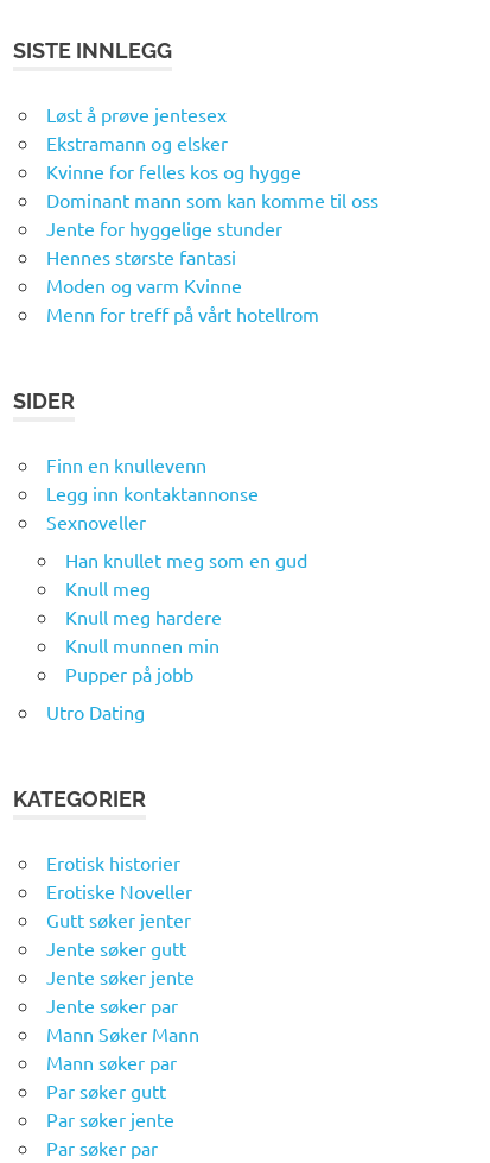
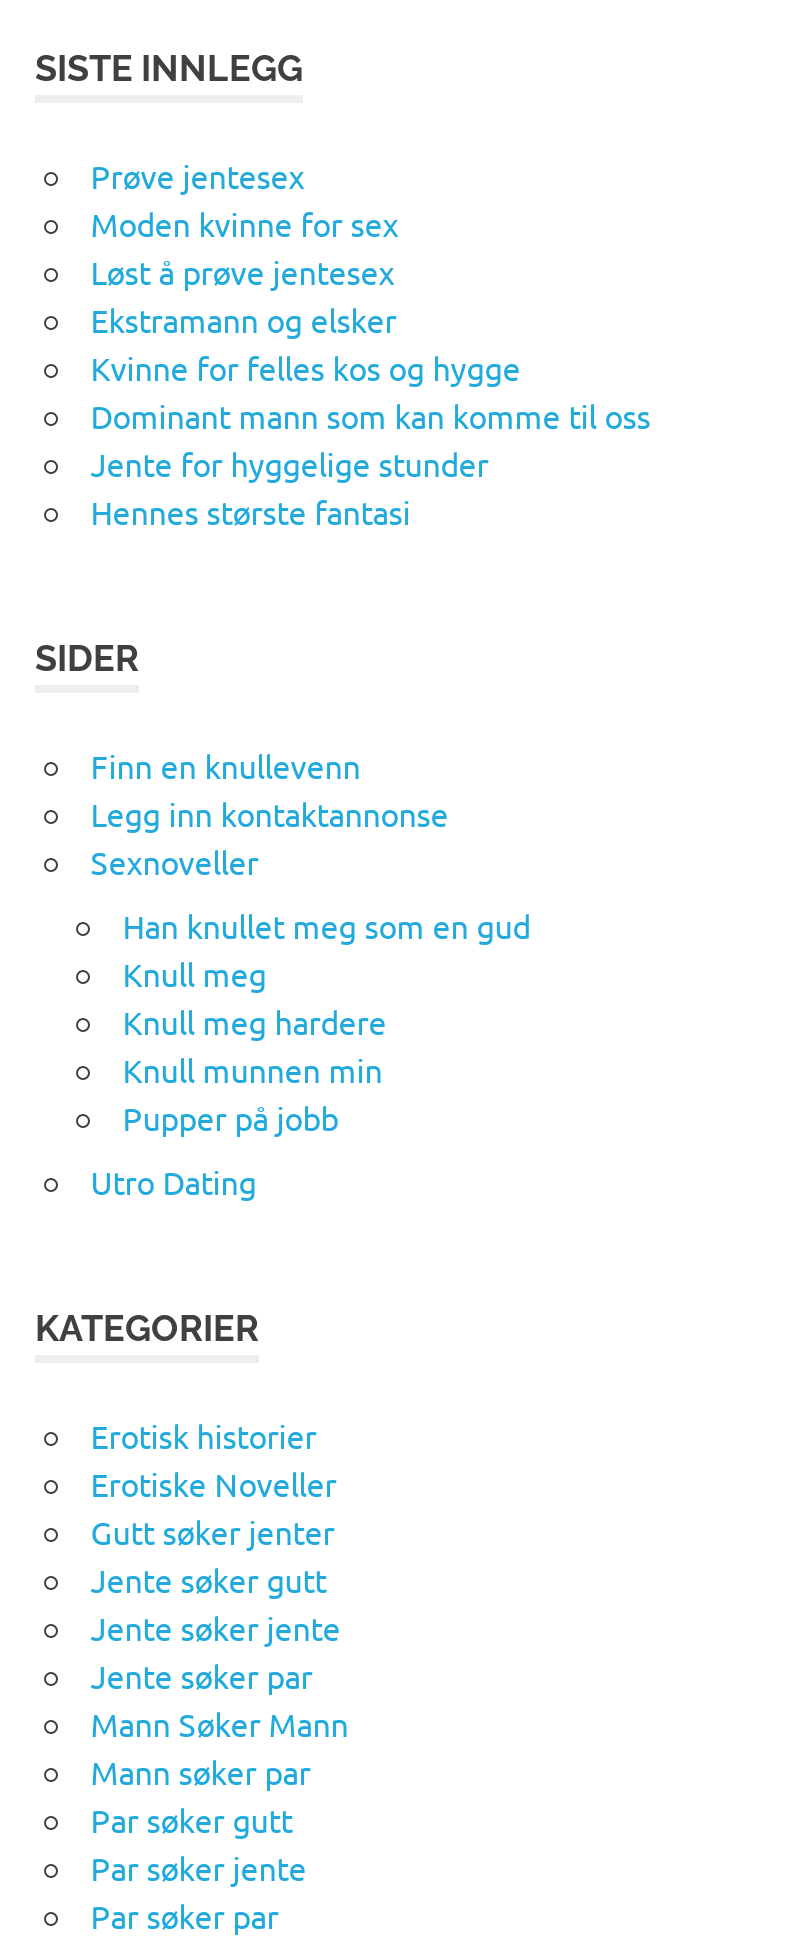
+ Prøve jentesex
+ Moden kvinne for sex

moved down: Løst å prøve jentesex | Ekstramann og elsker | Kvinne for felles kos og hygge | Dominant mann som kan komme til oss | Jente for hyggelige stunder | Hennes største fantasi

- Moden og varm Kvinne
- Menn for treff på vårt hotellrom
